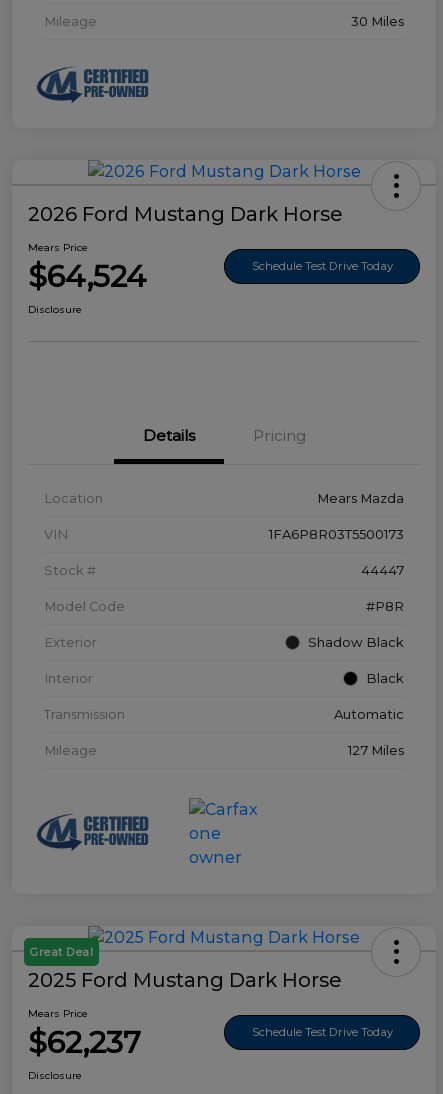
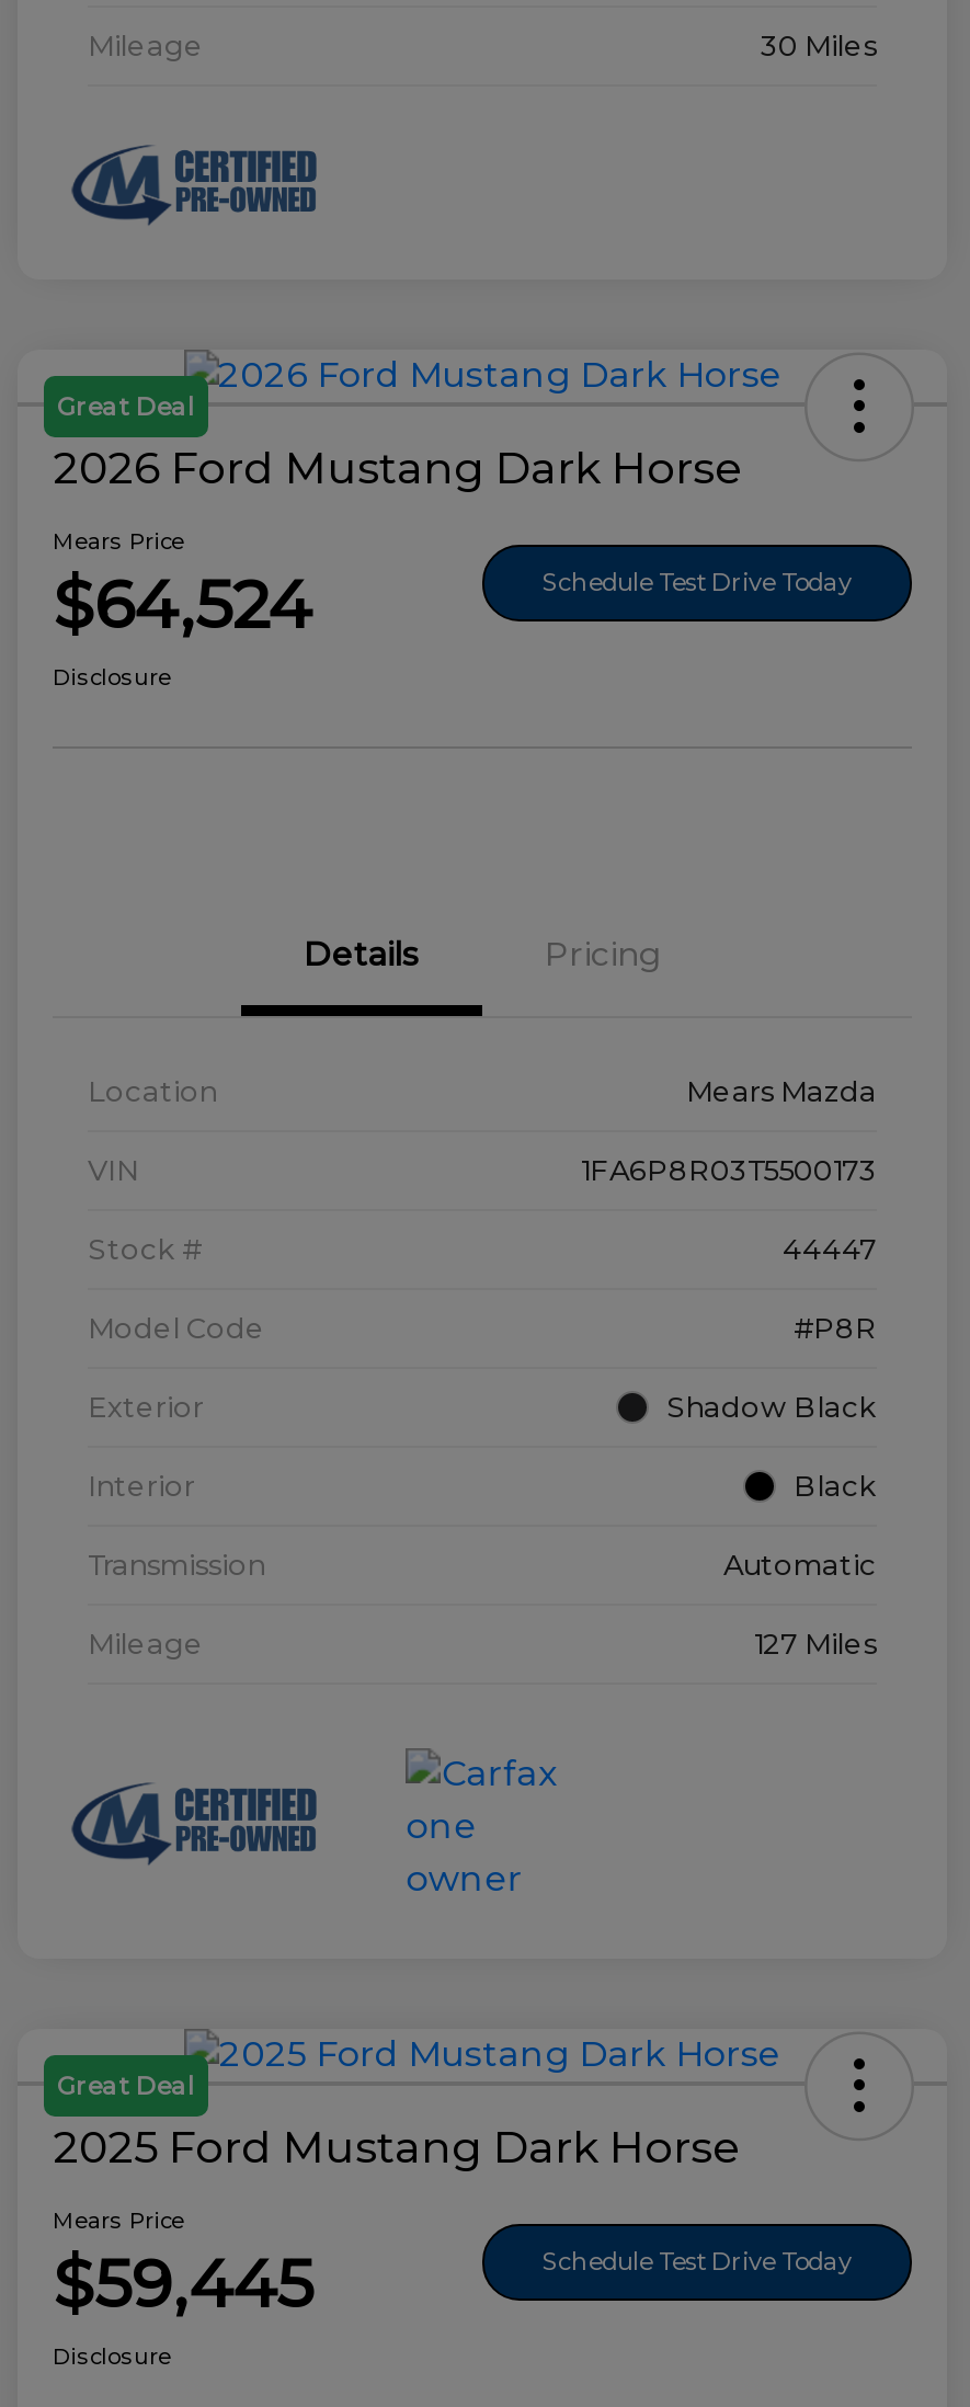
+ Great Deal

- $62,237
+ $59,445
